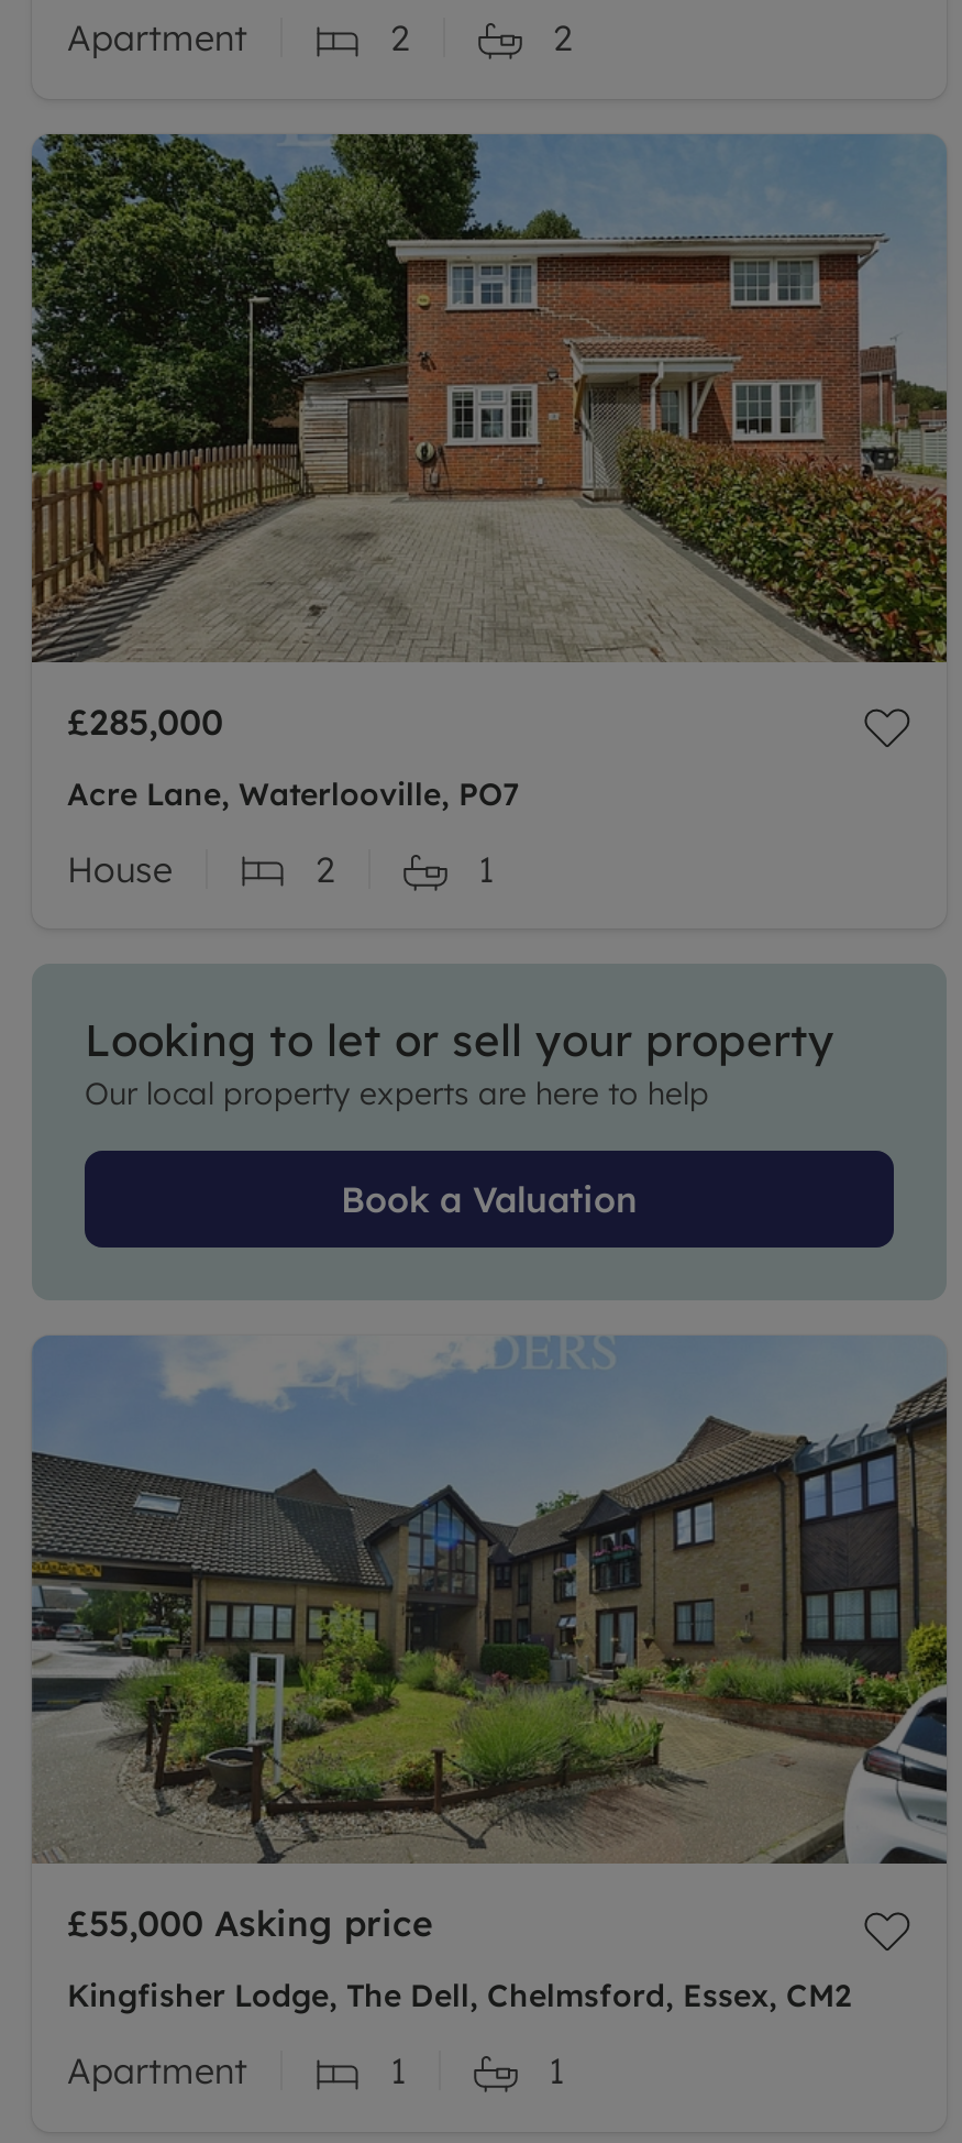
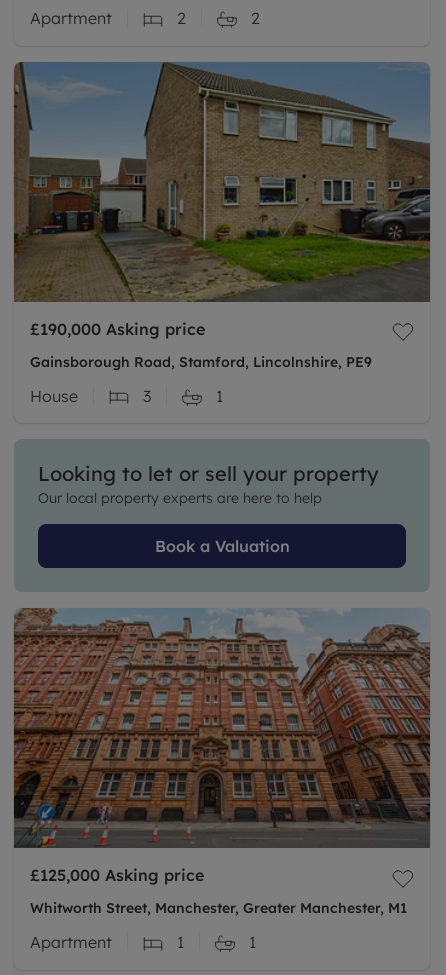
- [image]
- £285,000
+ [image]
+ £190,000 Asking price

- Acre Lane, Waterlooville, PO7
+ Gainsborough Road, Stamford, Lincolnshire, PE9

- 2
+ 3

- [image]
- £55,000 Asking price
+ [image]
+ £125,000 Asking price

- Kingfisher Lodge, The Dell, Chelmsford, Essex, CM2
+ Whitworth Street, Manchester, Greater Manchester, M1
